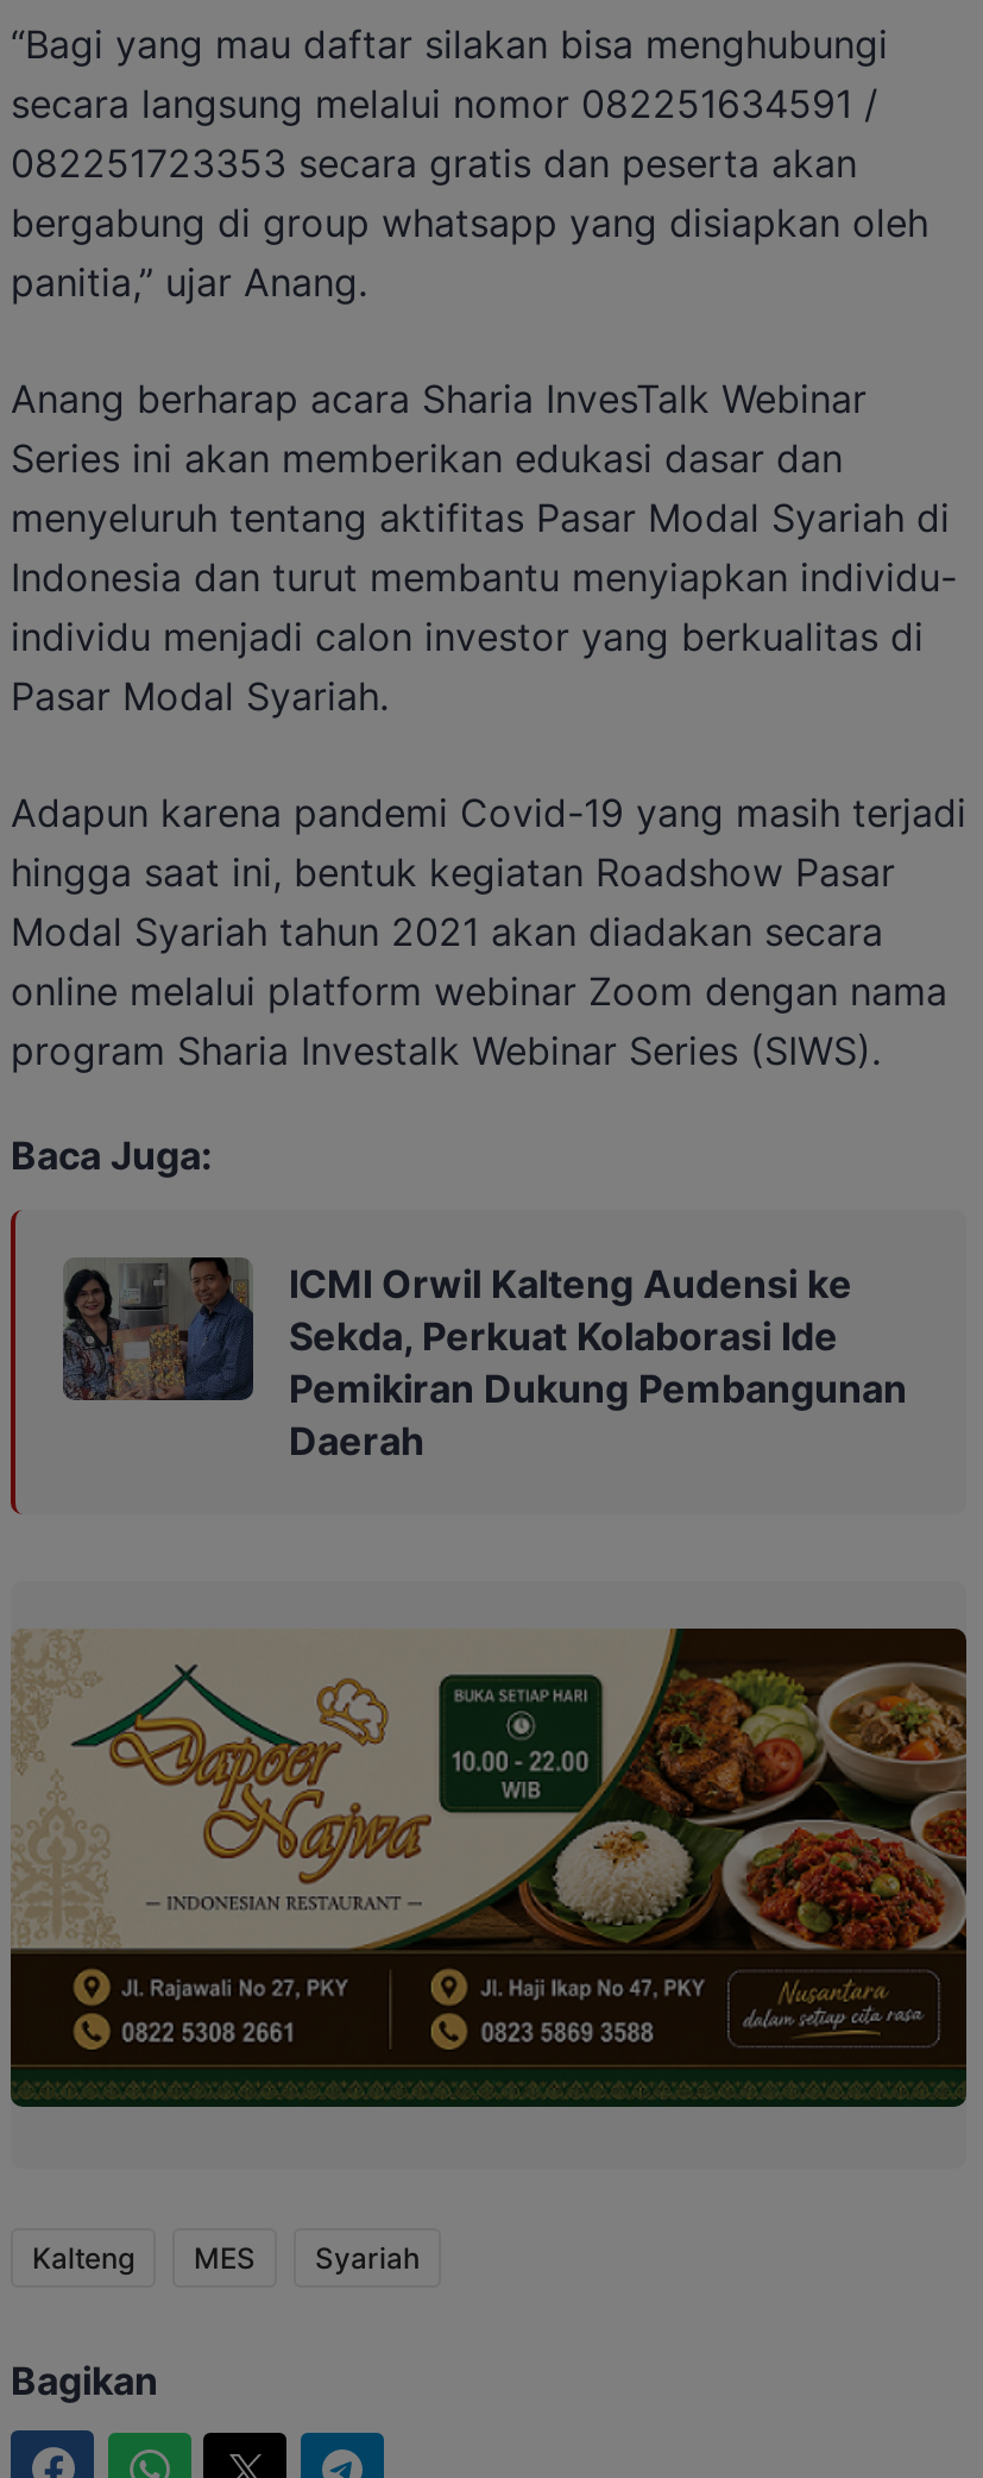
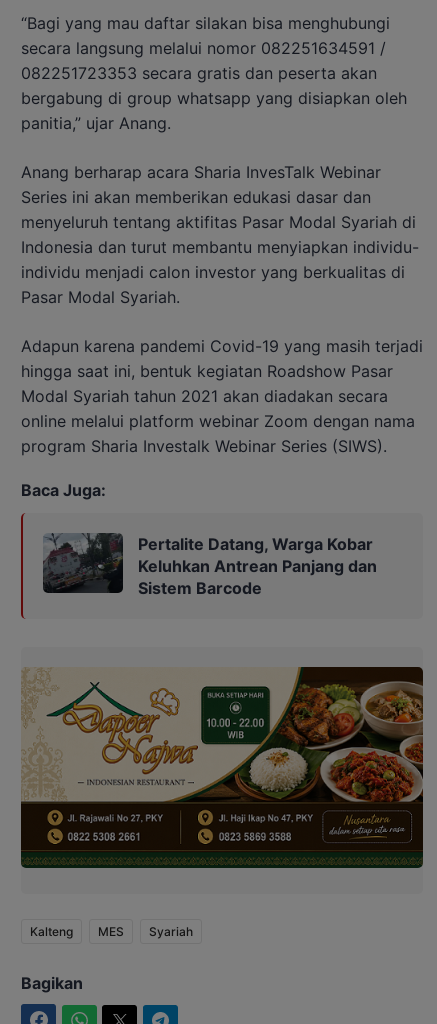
- [image]
- ICMI Orwil Kalteng Audensi ke
- Sekda, Perkuat Kolaborasi Ide
- Pemikiran Dukung Pembangunan
- Daerah
+ [image]
+ Pertalite Datang, Warga Kobar
+ Keluhkan Antrean Panjang dan
+ Sistem Barcode
